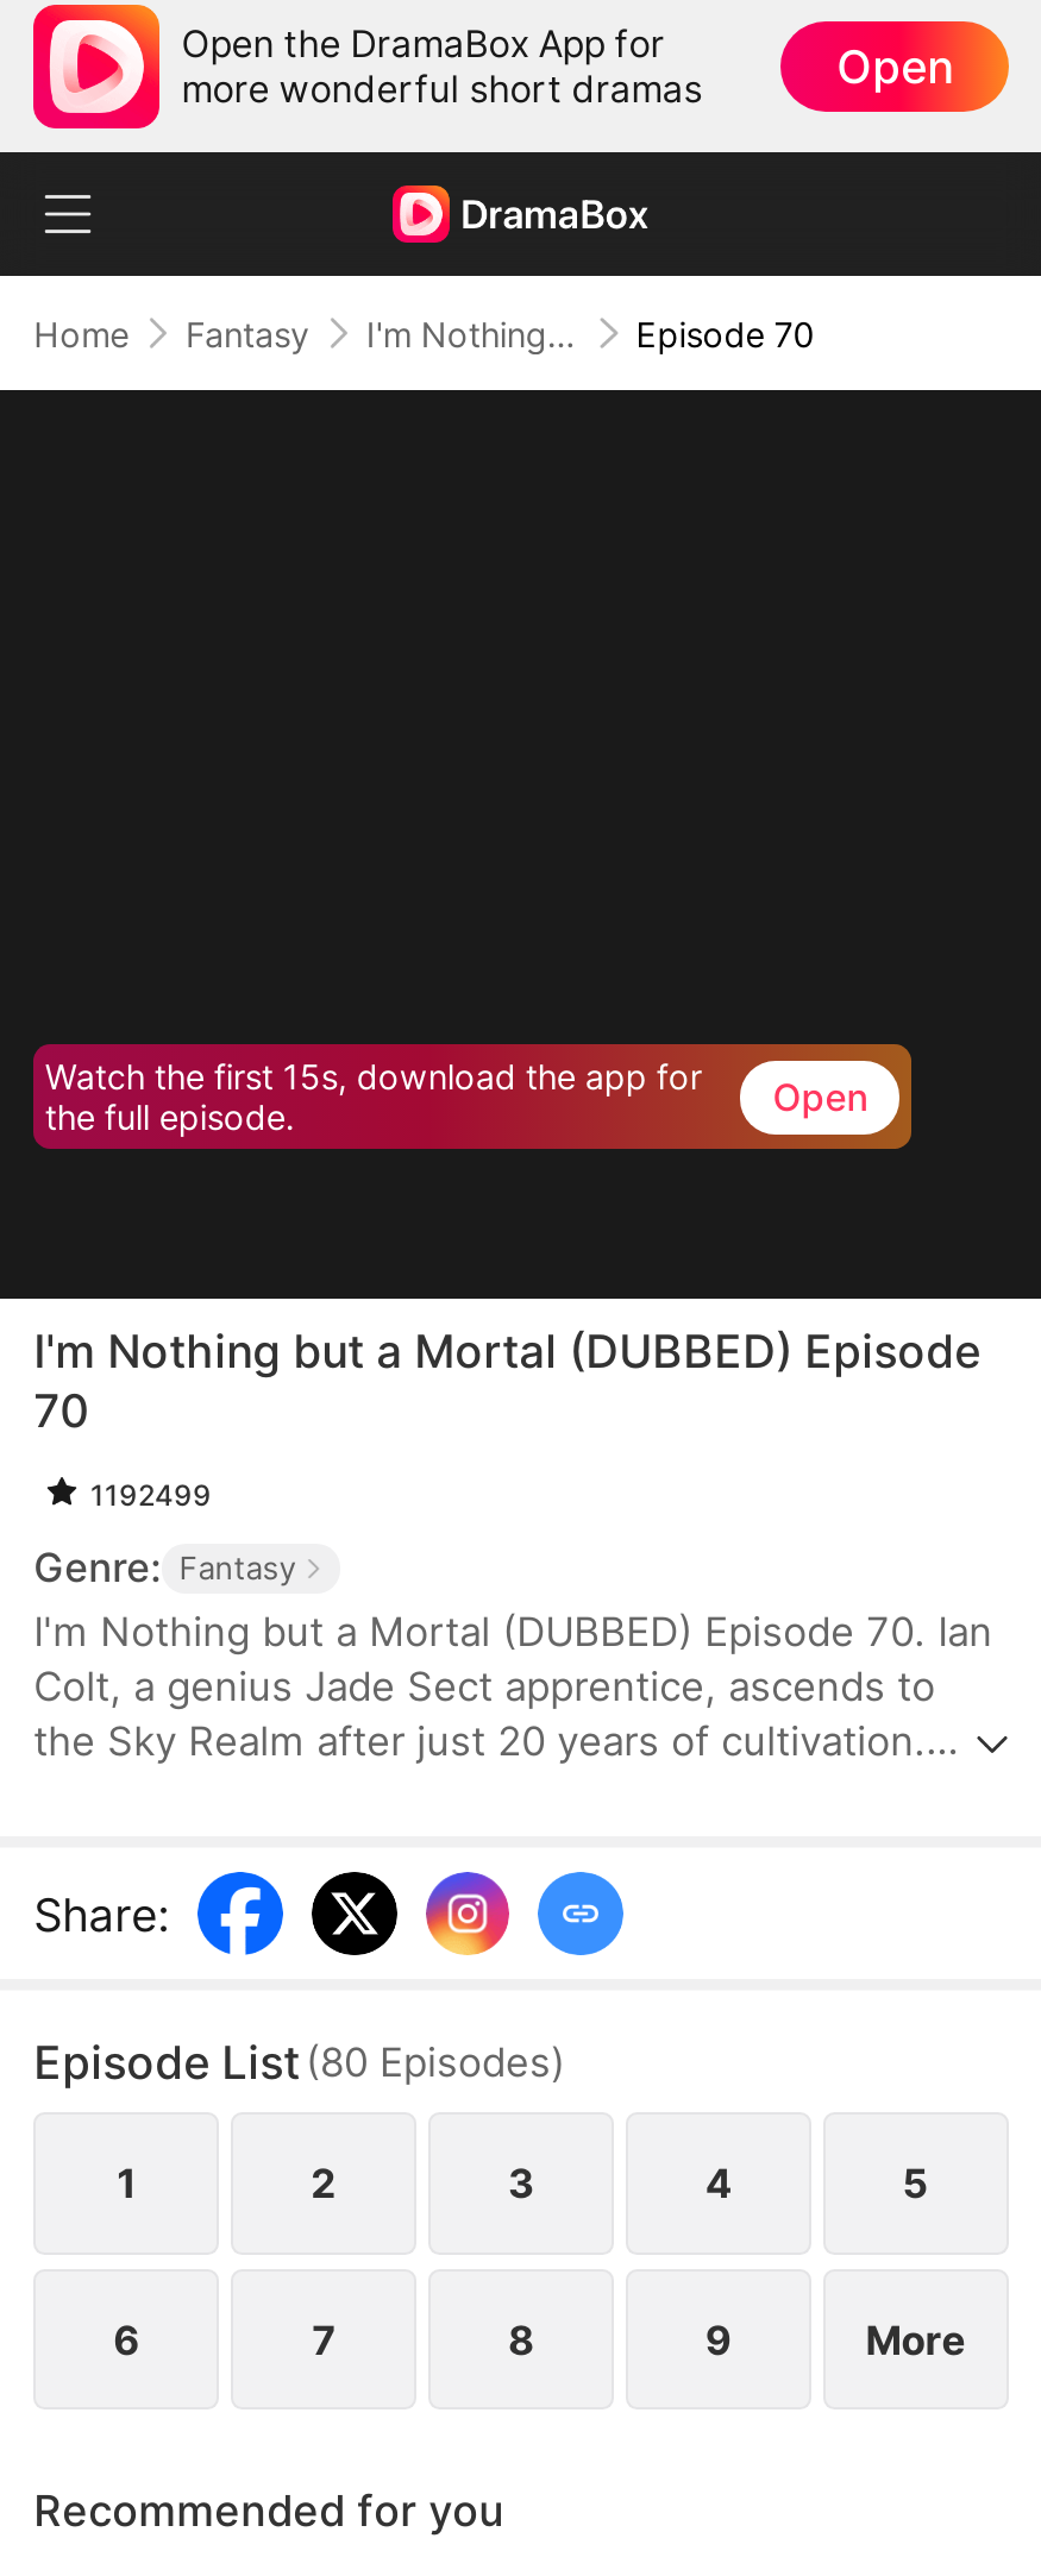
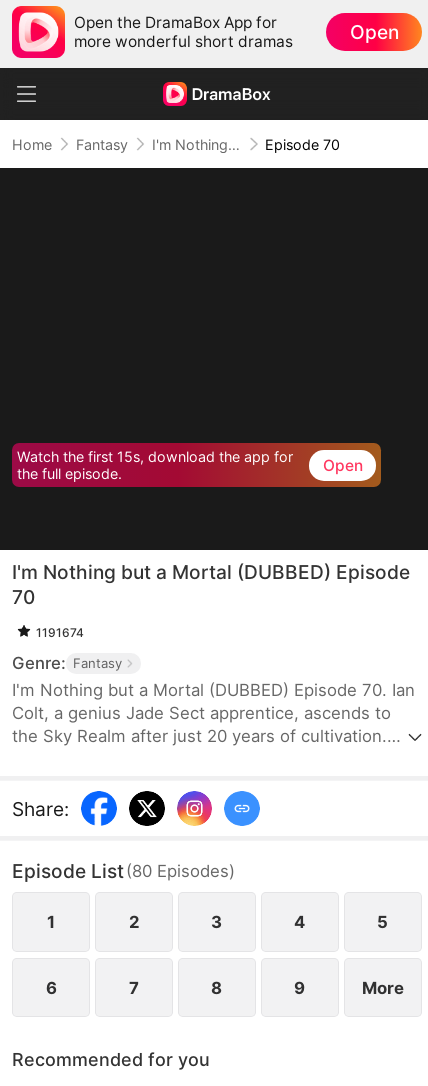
- 1192499
+ 1191674
